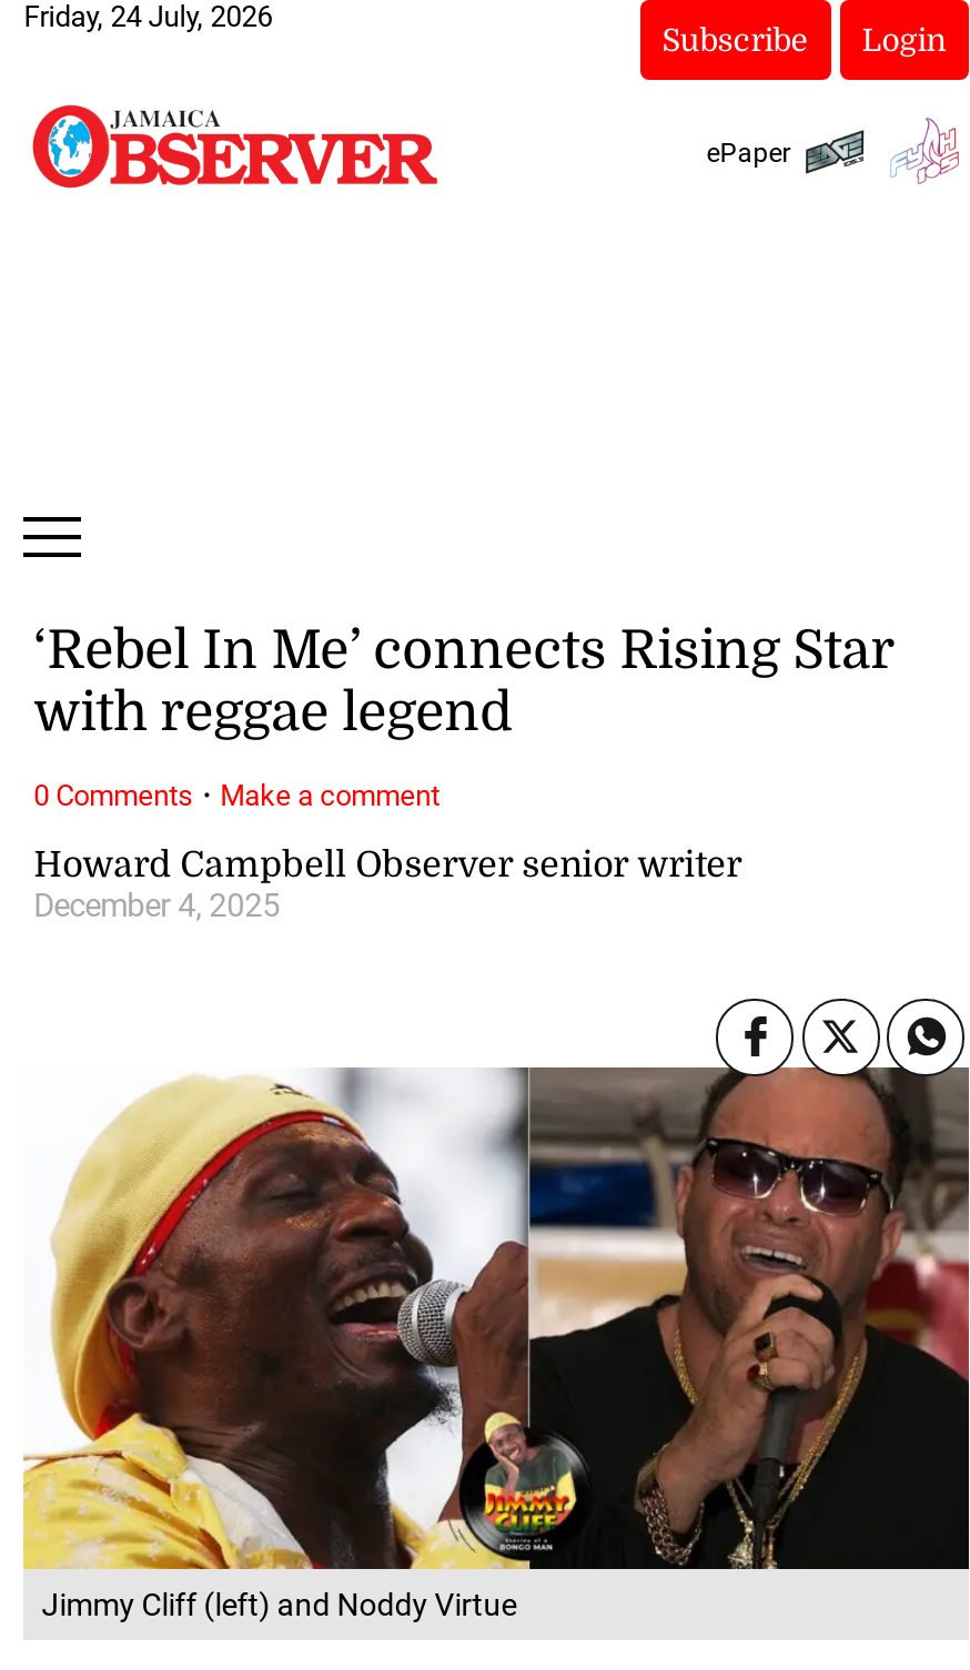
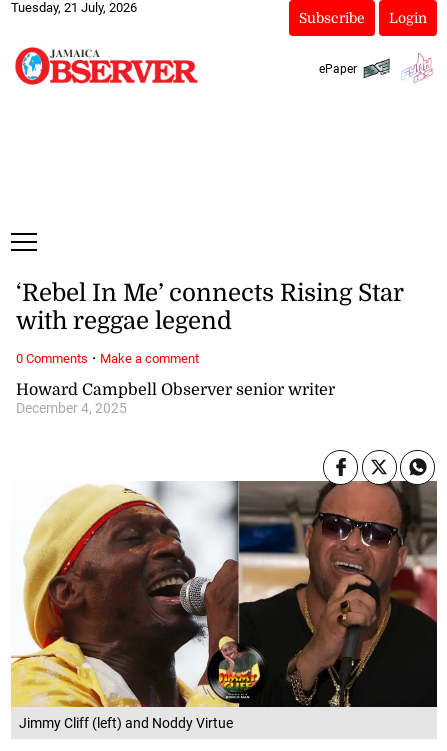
- Friday, 24 July, 2026
+ Tuesday, 21 July, 2026
